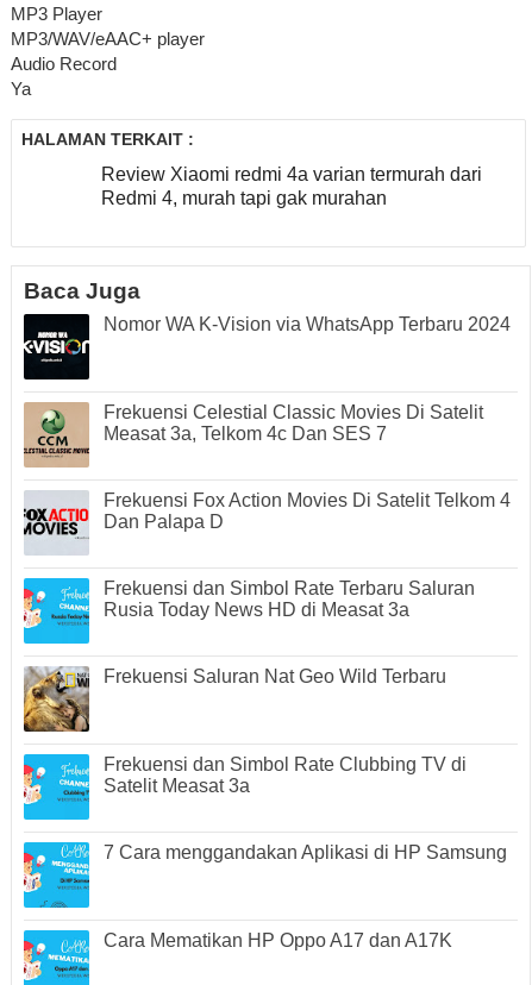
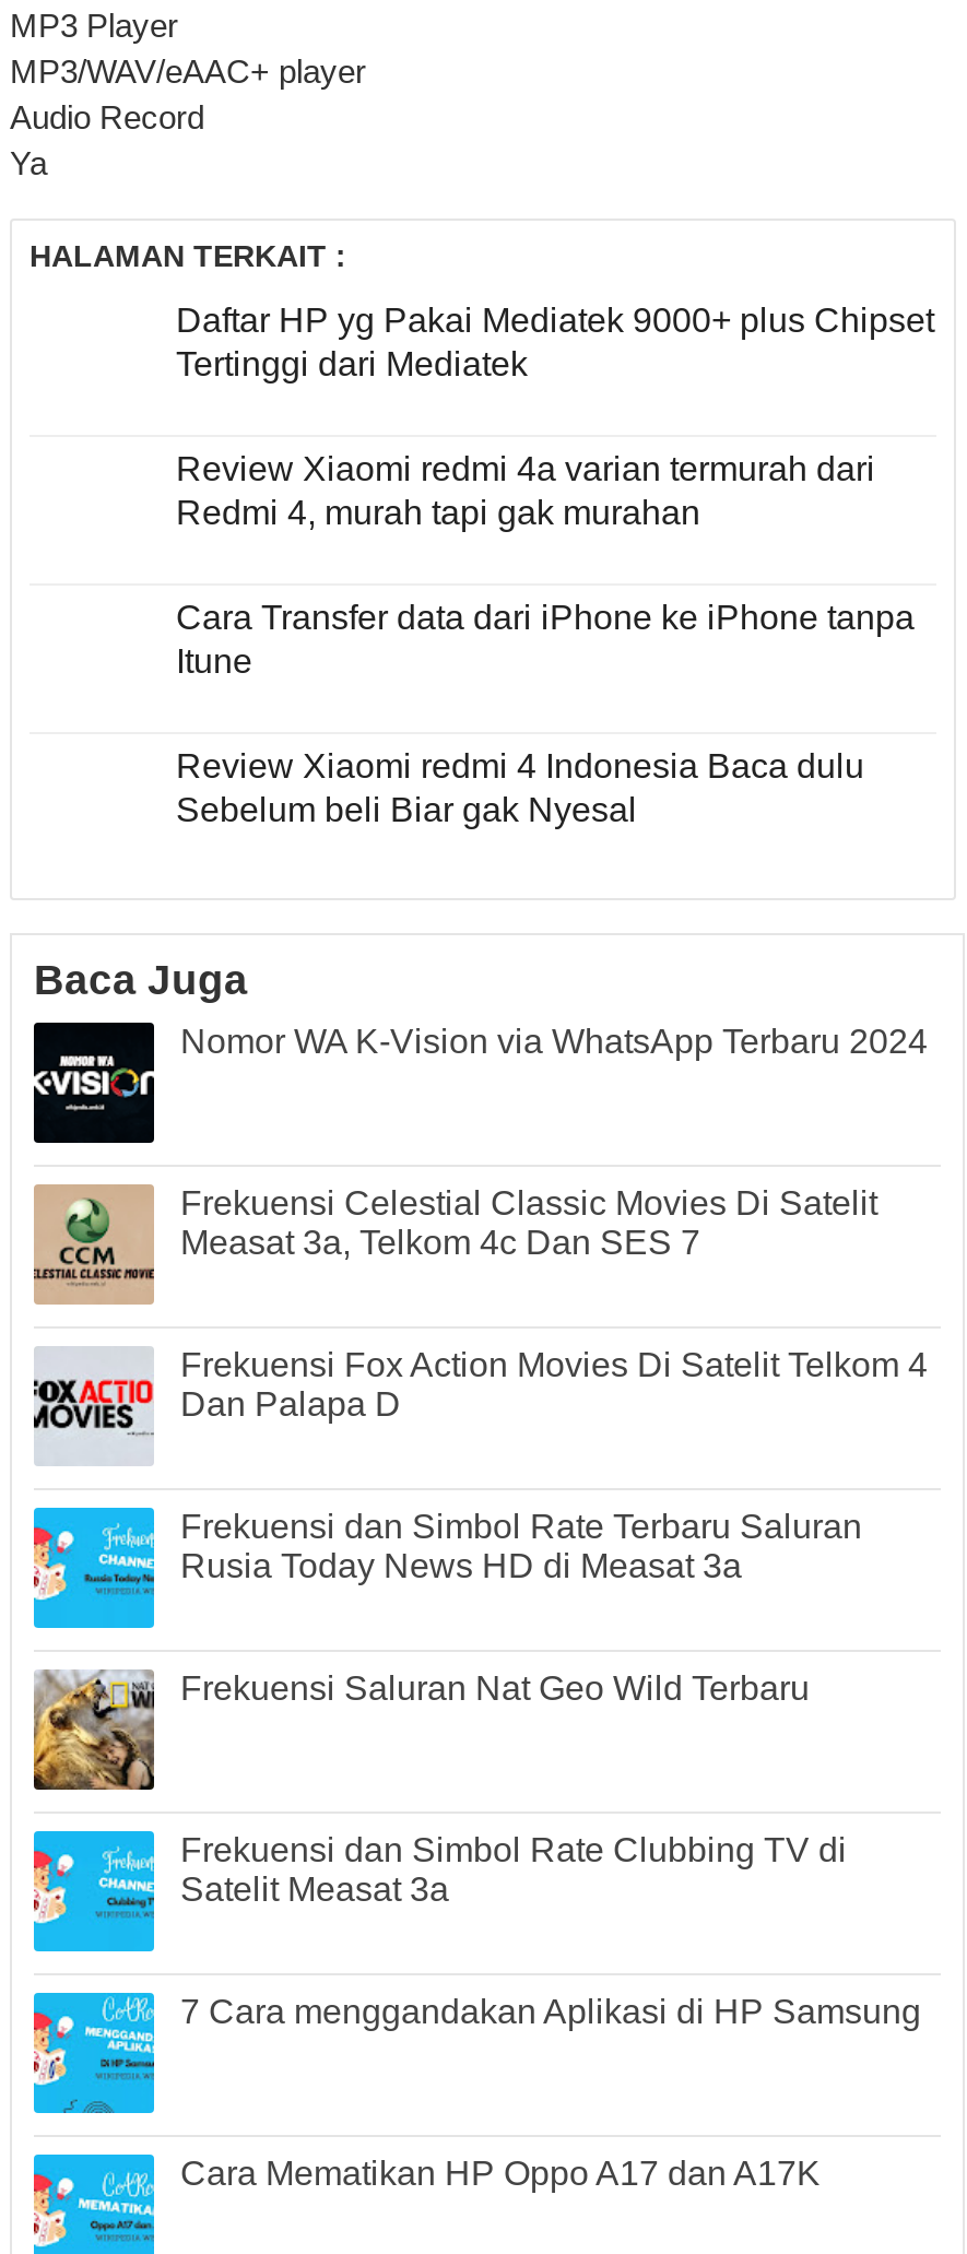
+ Daftar HP yg Pakai Mediatek 9000+ plus Chipset
+ Tertinggi dari Mediatek

+ Cara Transfer data dari iPhone ke iPhone tanpa
+ Itune
+ Review Xiaomi redmi 4 Indonesia Baca dulu
+ Sebelum beli Biar gak Nyesal
